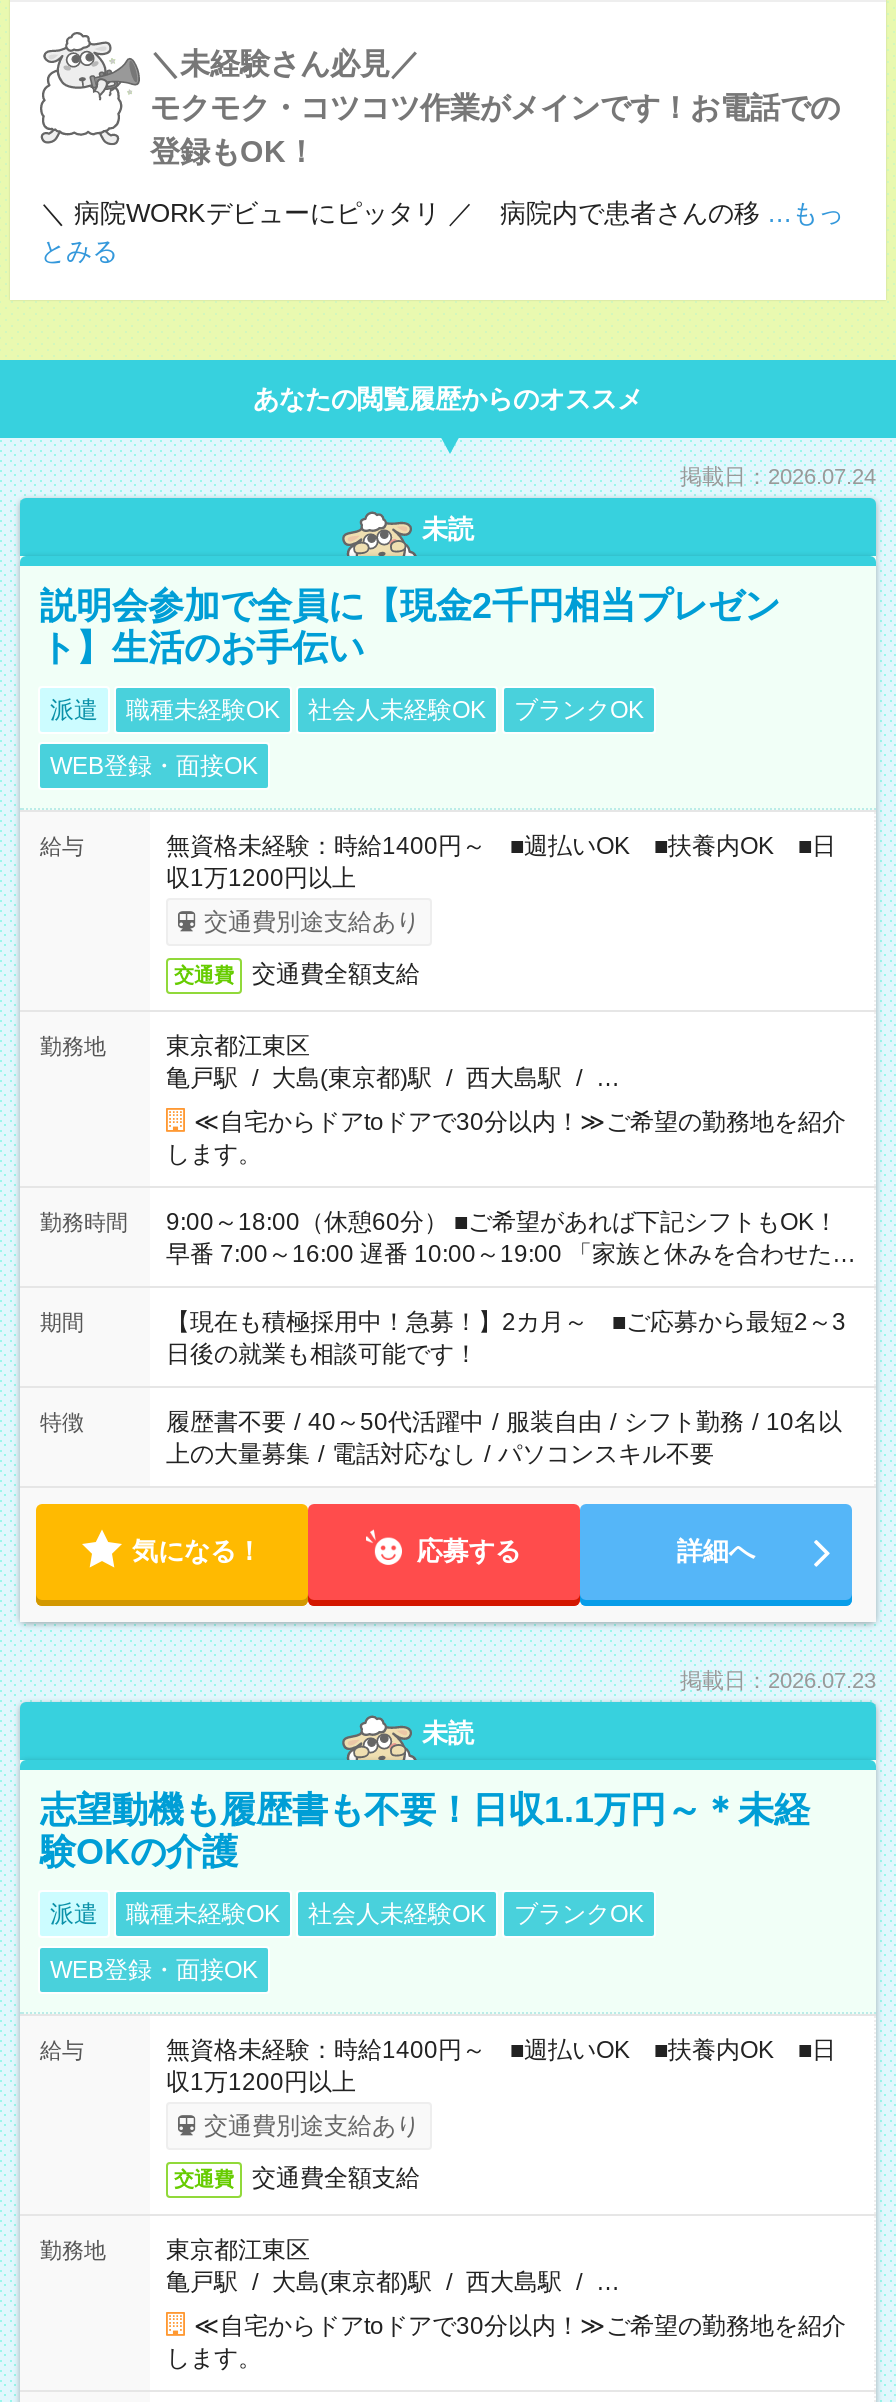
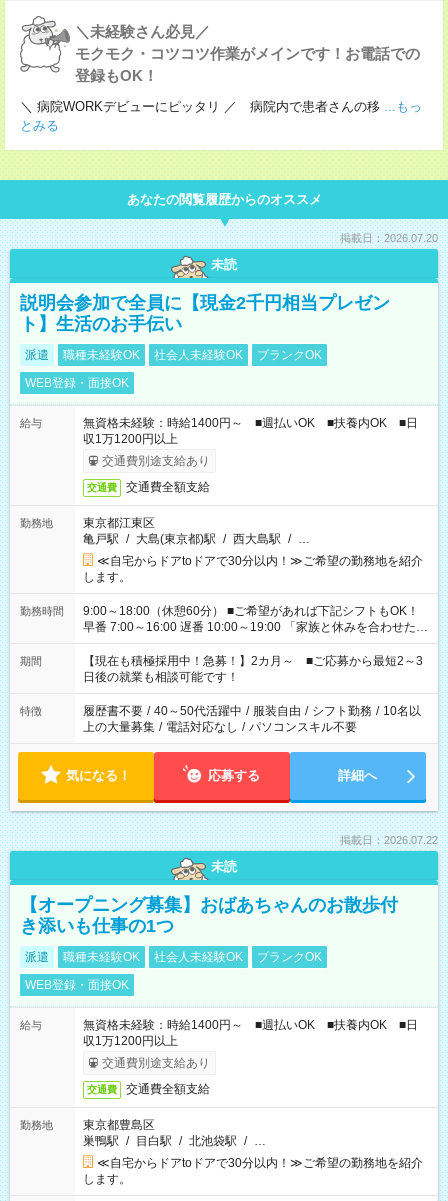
- 掲載日：2026.07.24
+ 掲載日：2026.07.20

- 掲載日：2026.07.23
+ 掲載日：2026.07.22

- 志望動機も履歴書も不要！日収1.1万円～＊未経
- 験OKの介護
+ 【オープニング募集】おばあちゃんのお散歩付
+ き添いも仕事の1つ

- 東京都江東区
- 亀戸駅 / 大島(東京都)駅 / 西大島駅 / …
+ 東京都豊島区
+ 巣鴨駅 / 目白駅 / 北池袋駅 / …
